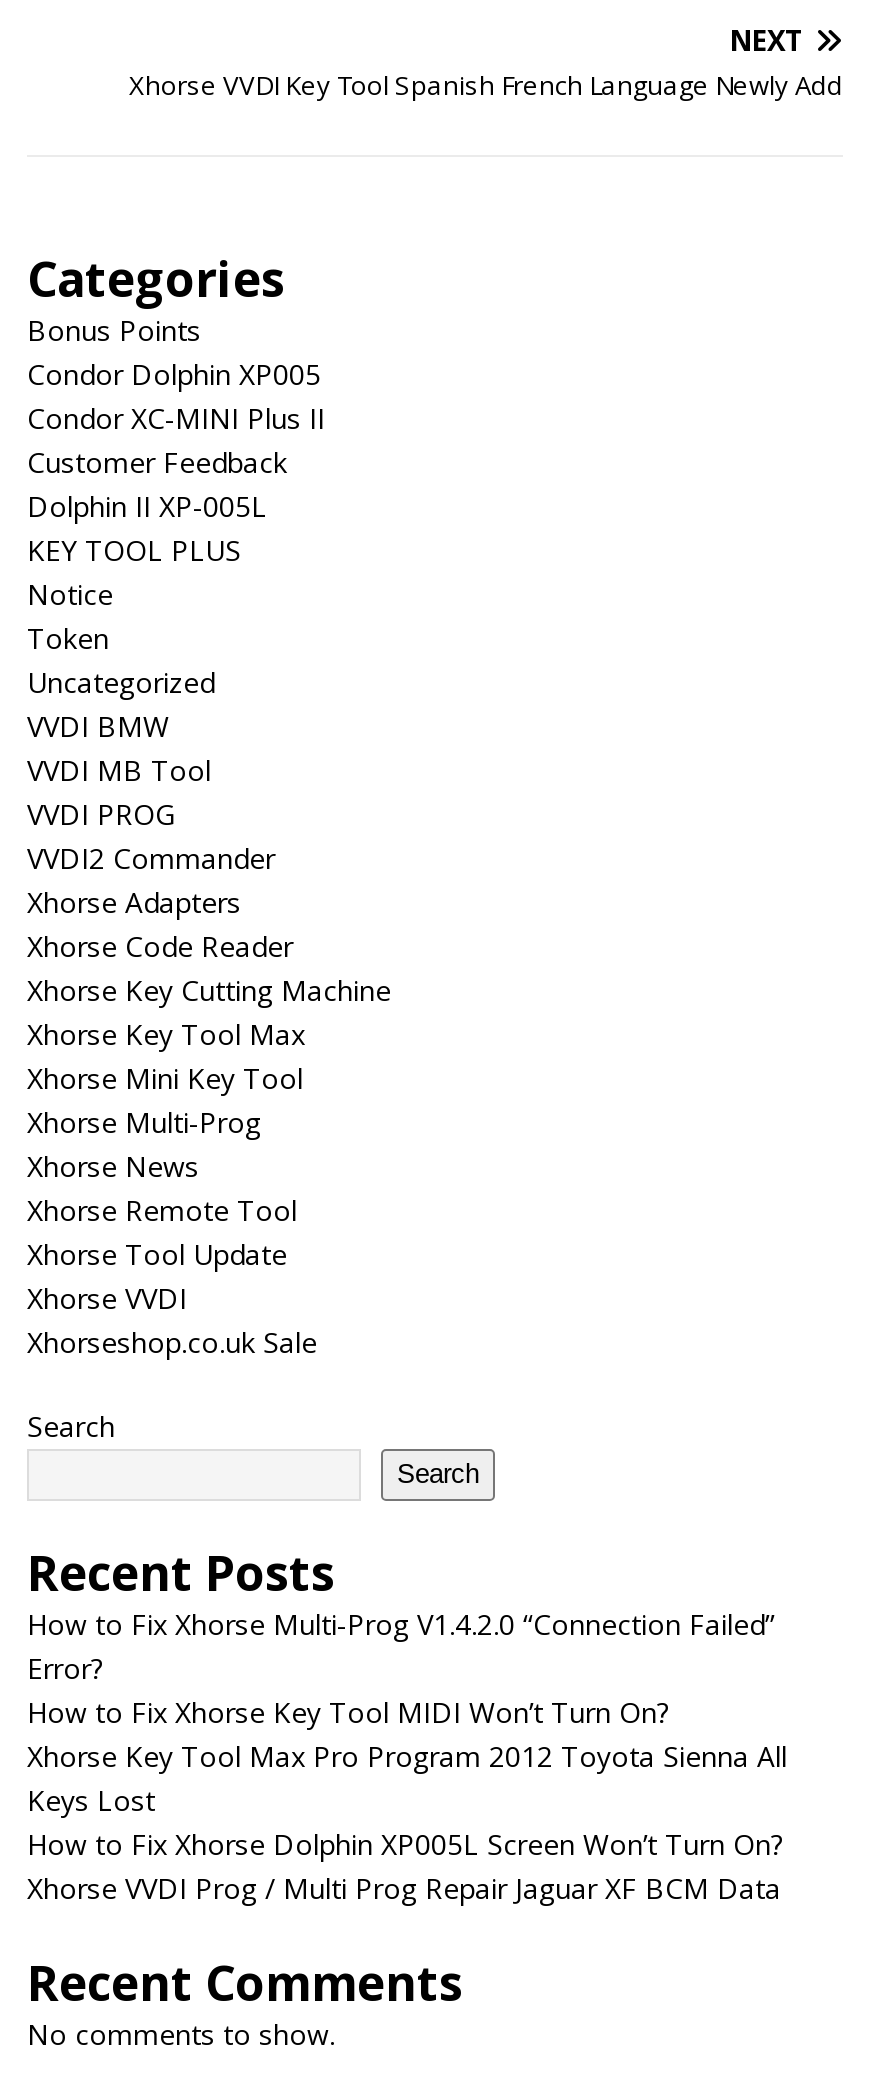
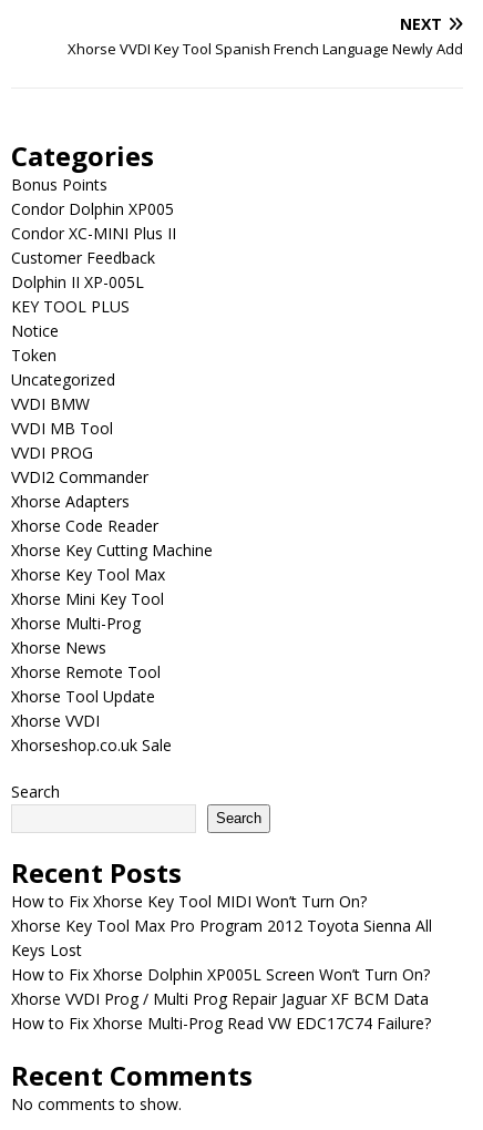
- How to Fix Xhorse Multi-Prog V1.4.2.0 “Connection Failed”
- Error?

moved up: How to Fix Xhorse Key Tool MIDI Won’t Turn On? | Xhorse Key Tool Max Pro Program 2012 Toyota Sienna All | Keys Lost | How to Fix Xhorse Dolphin XP005L Screen Won’t Turn On? | Xhorse VVDI Prog / Multi Prog Repair Jaguar XF BCM Data

+ How to Fix Xhorse Multi-Prog Read VW EDC17C74 Failure?
